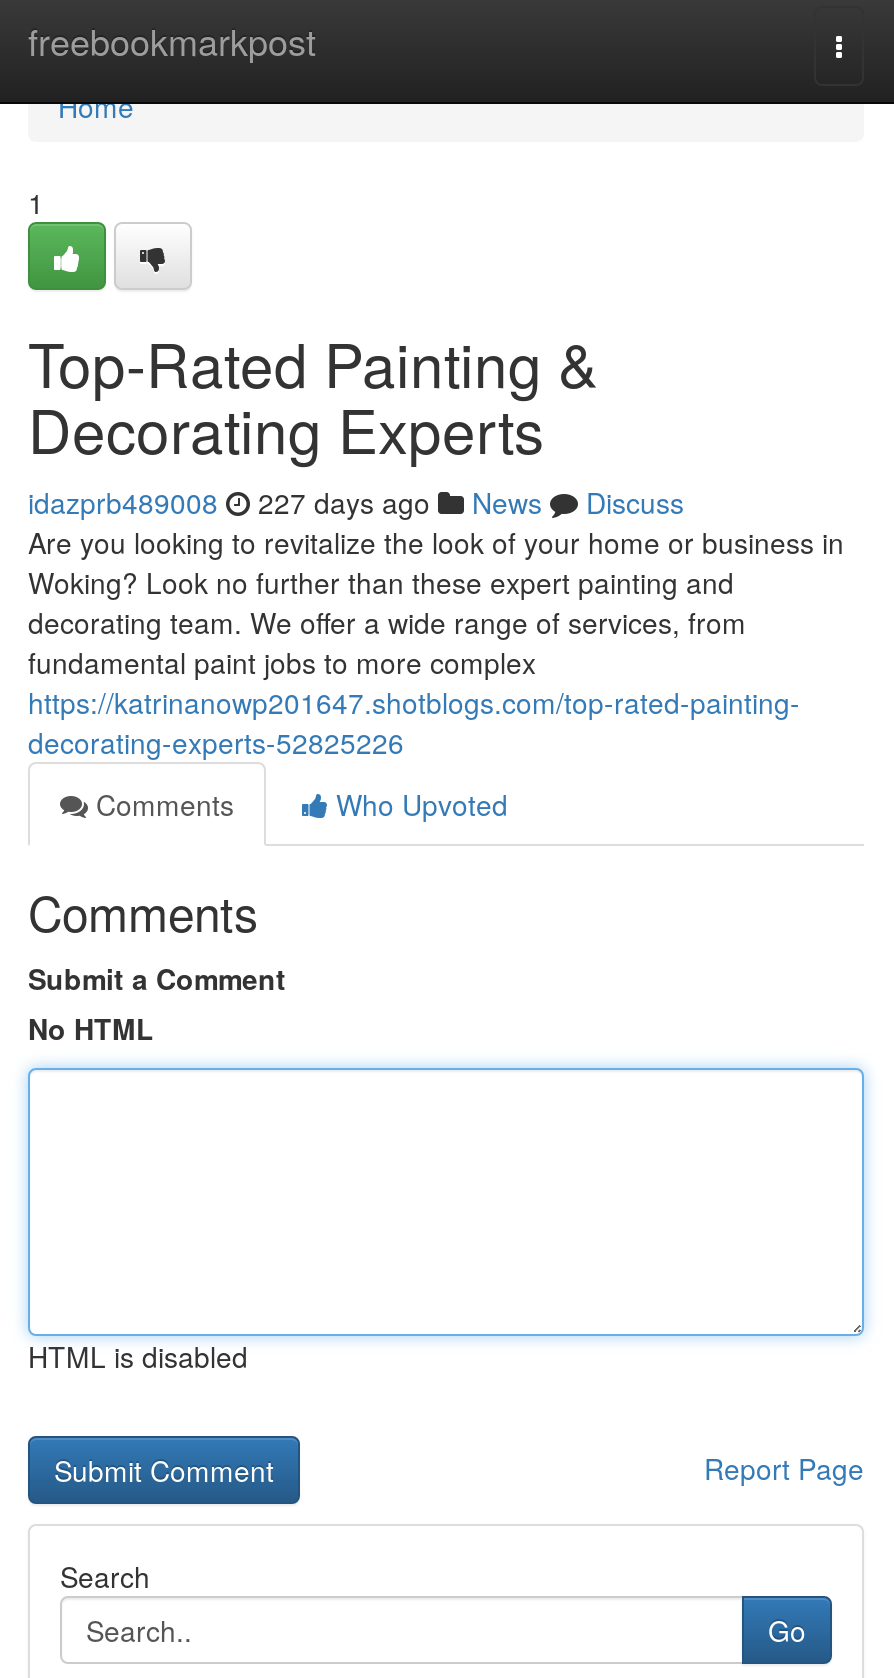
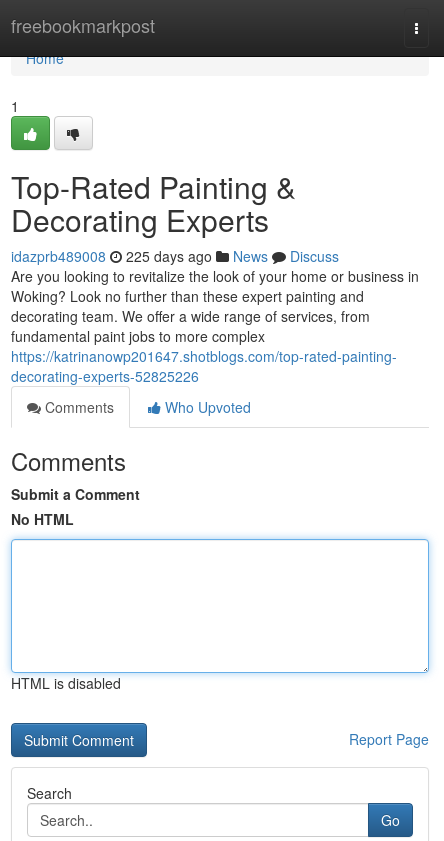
- idazprb489008 227 days ago News Discuss
+ idazprb489008 225 days ago News Discuss
